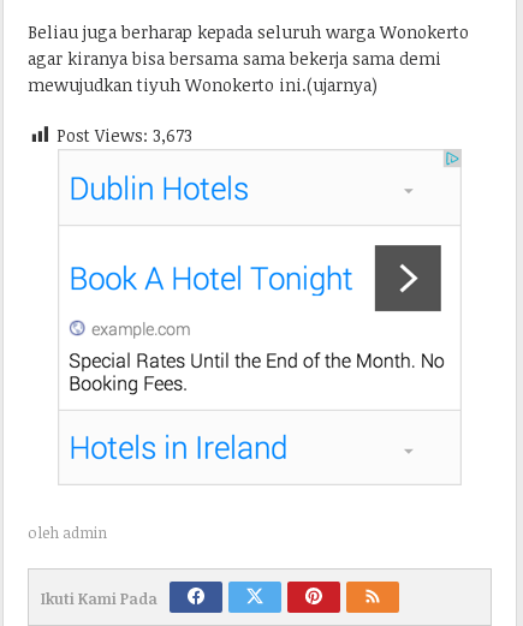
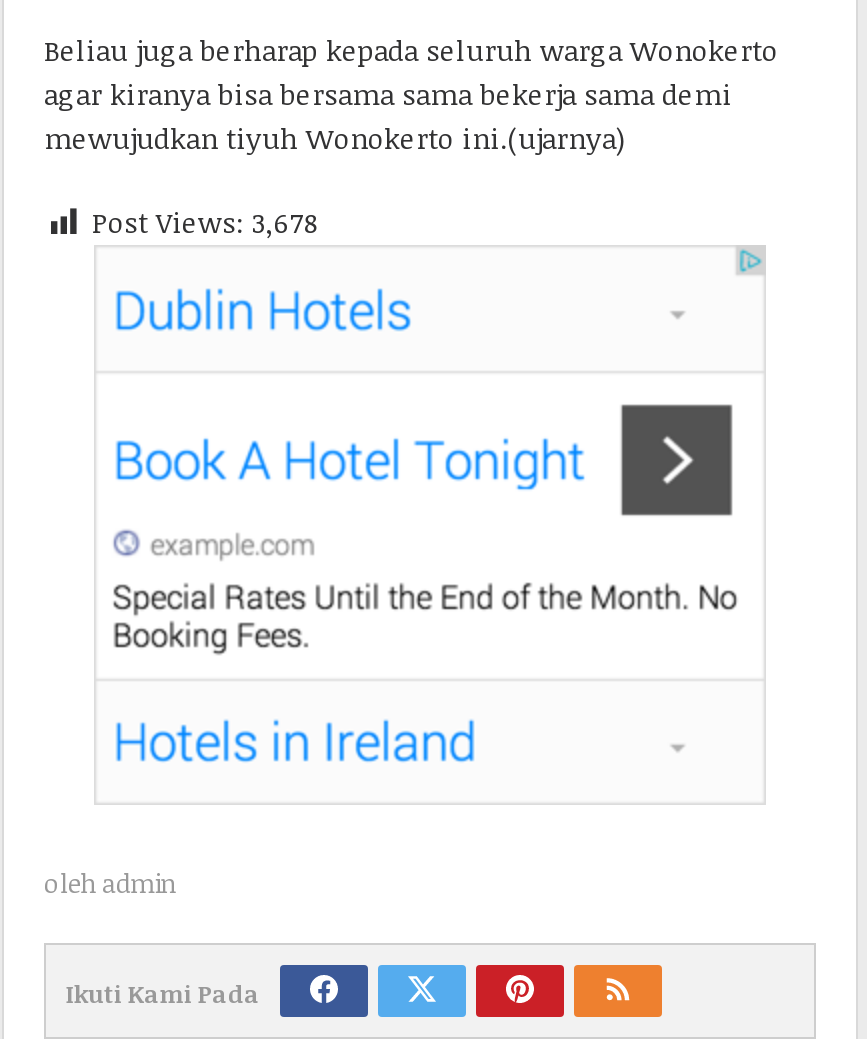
- Post Views: 3,673
+ Post Views: 3,678
